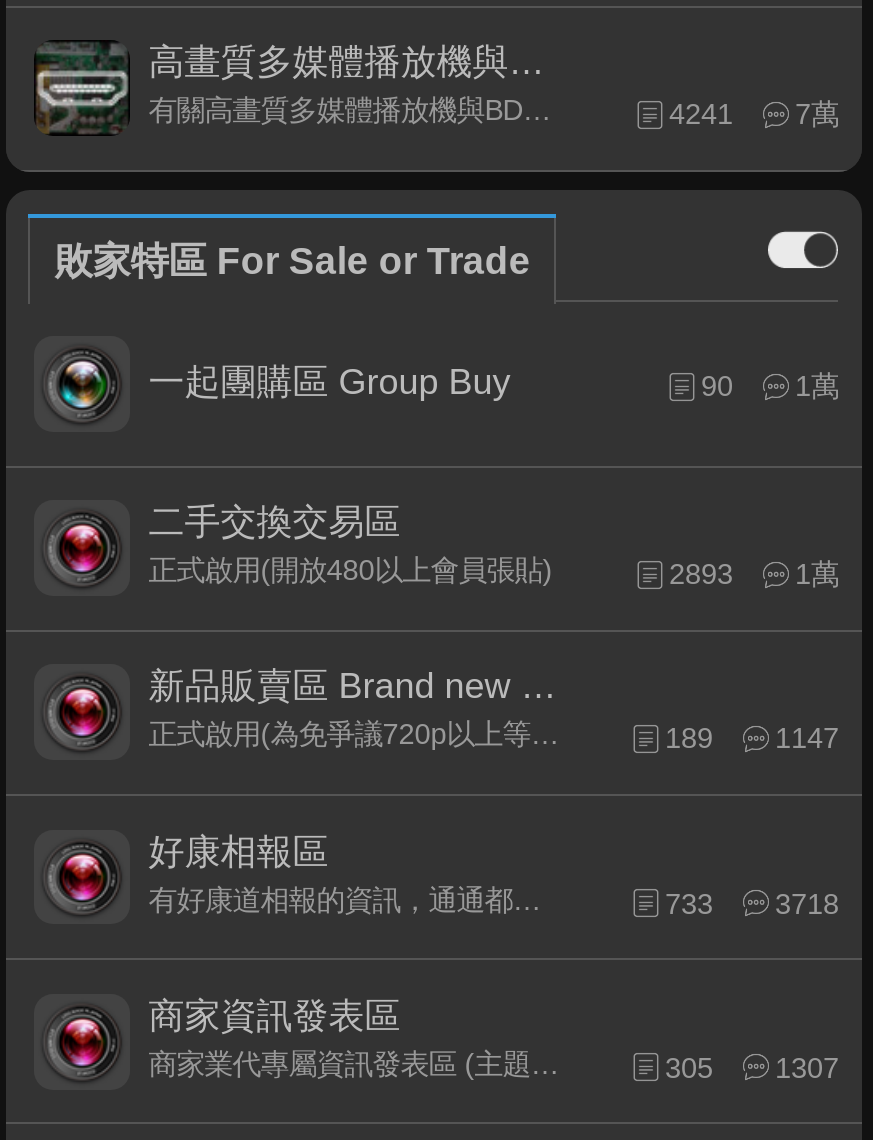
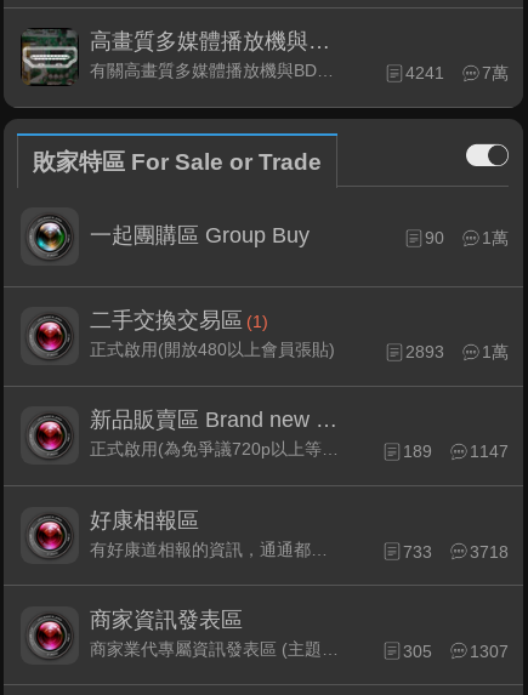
- 二手交換交易區
+ 二手交換交易區 (1)
